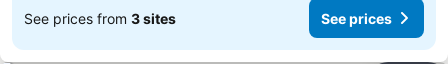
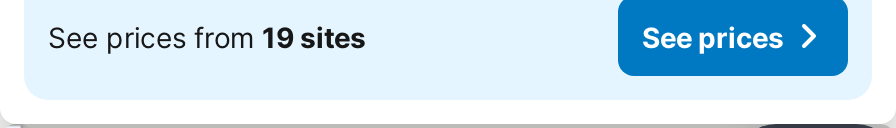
- See prices from 3 sites
+ See prices from 19 sites
